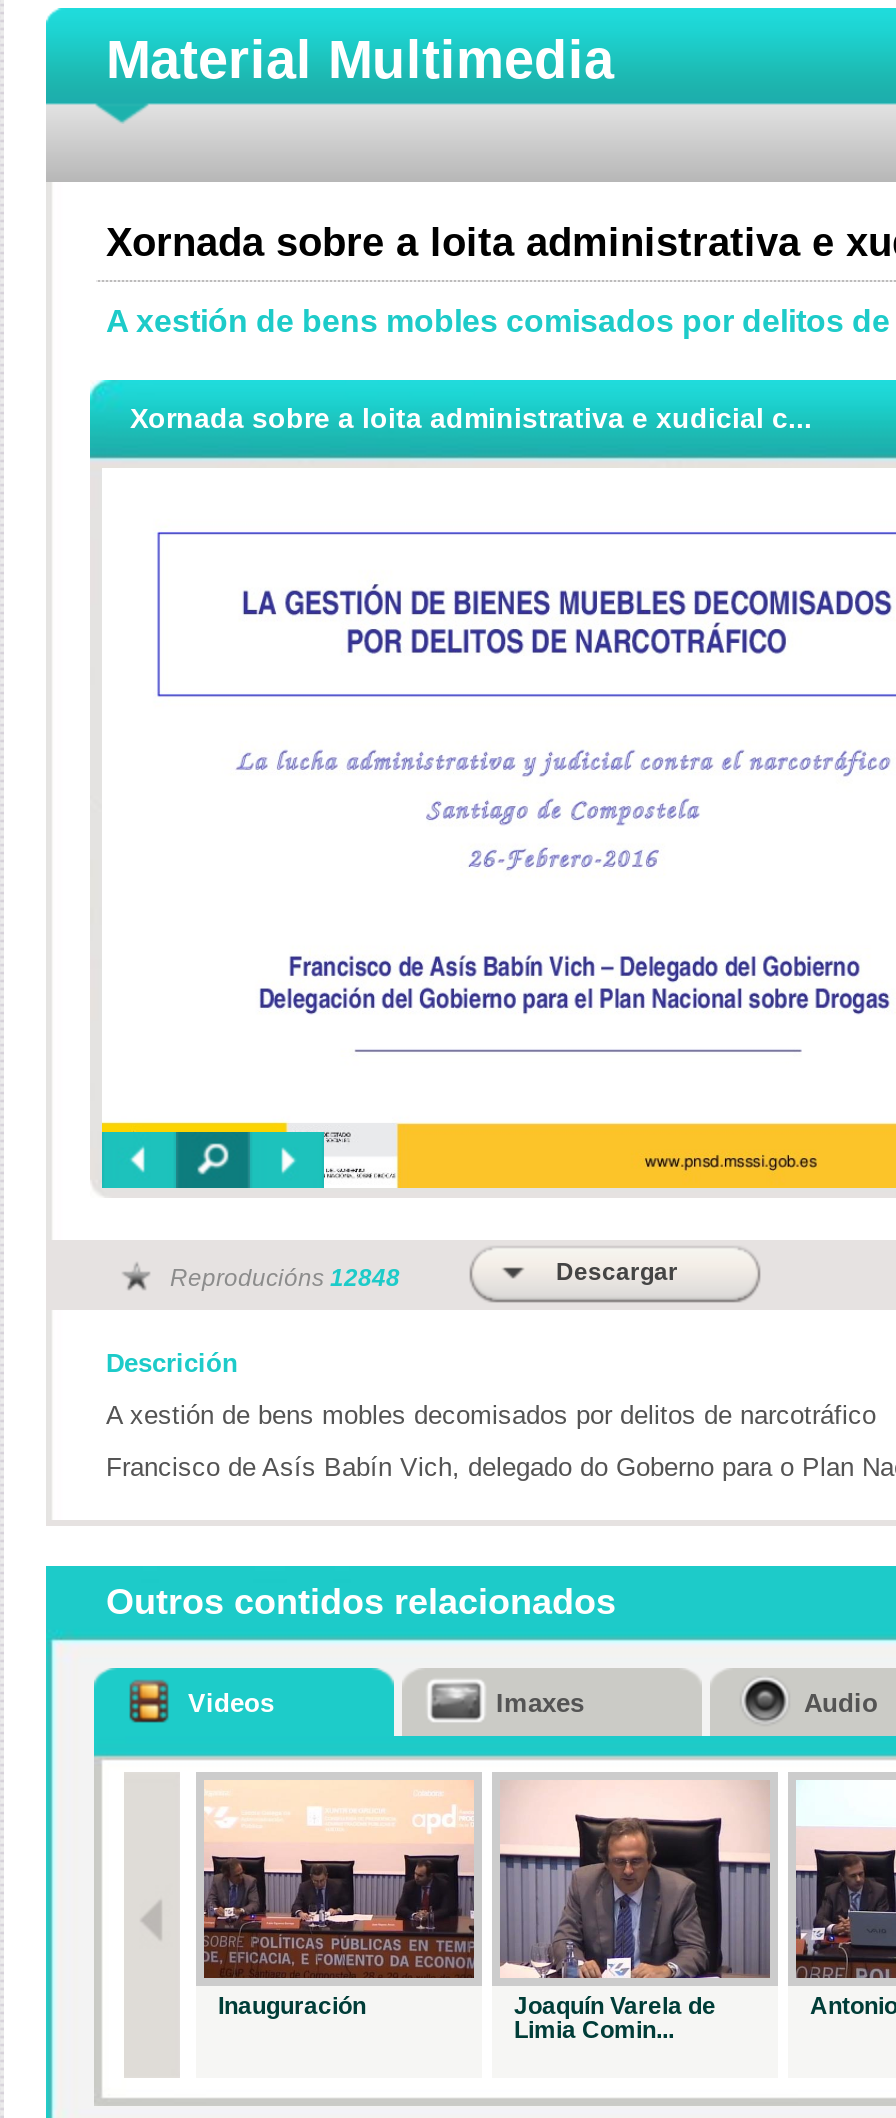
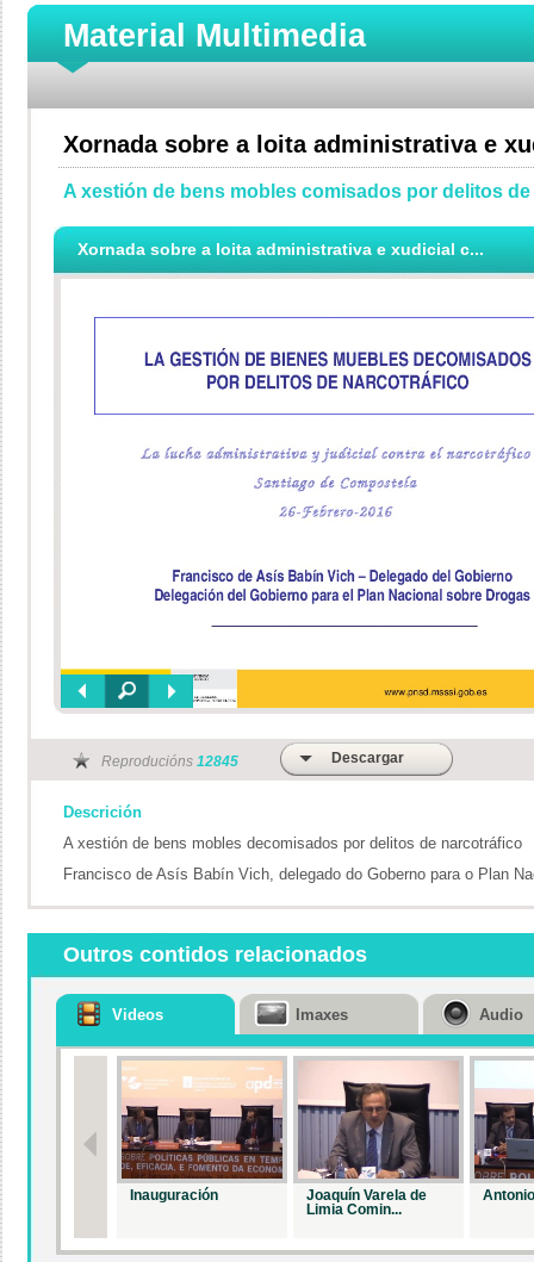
- Reproducións 12848
+ Reproducións 12845
